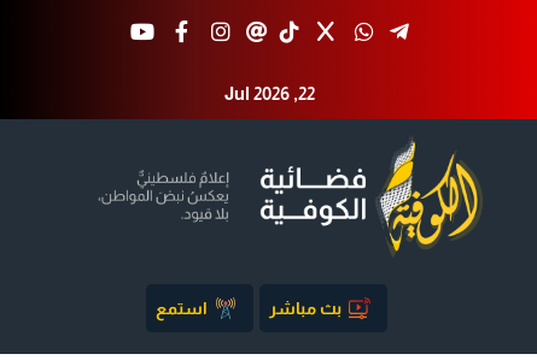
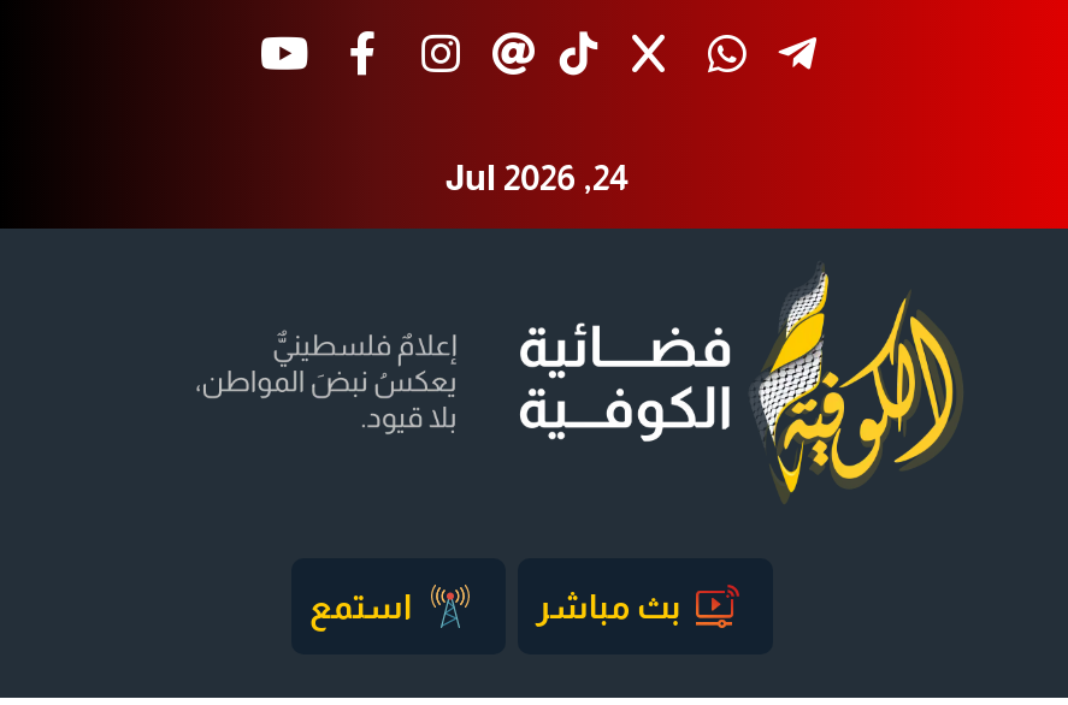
- Jul 2026 ,22
+ Jul 2026 ,24
